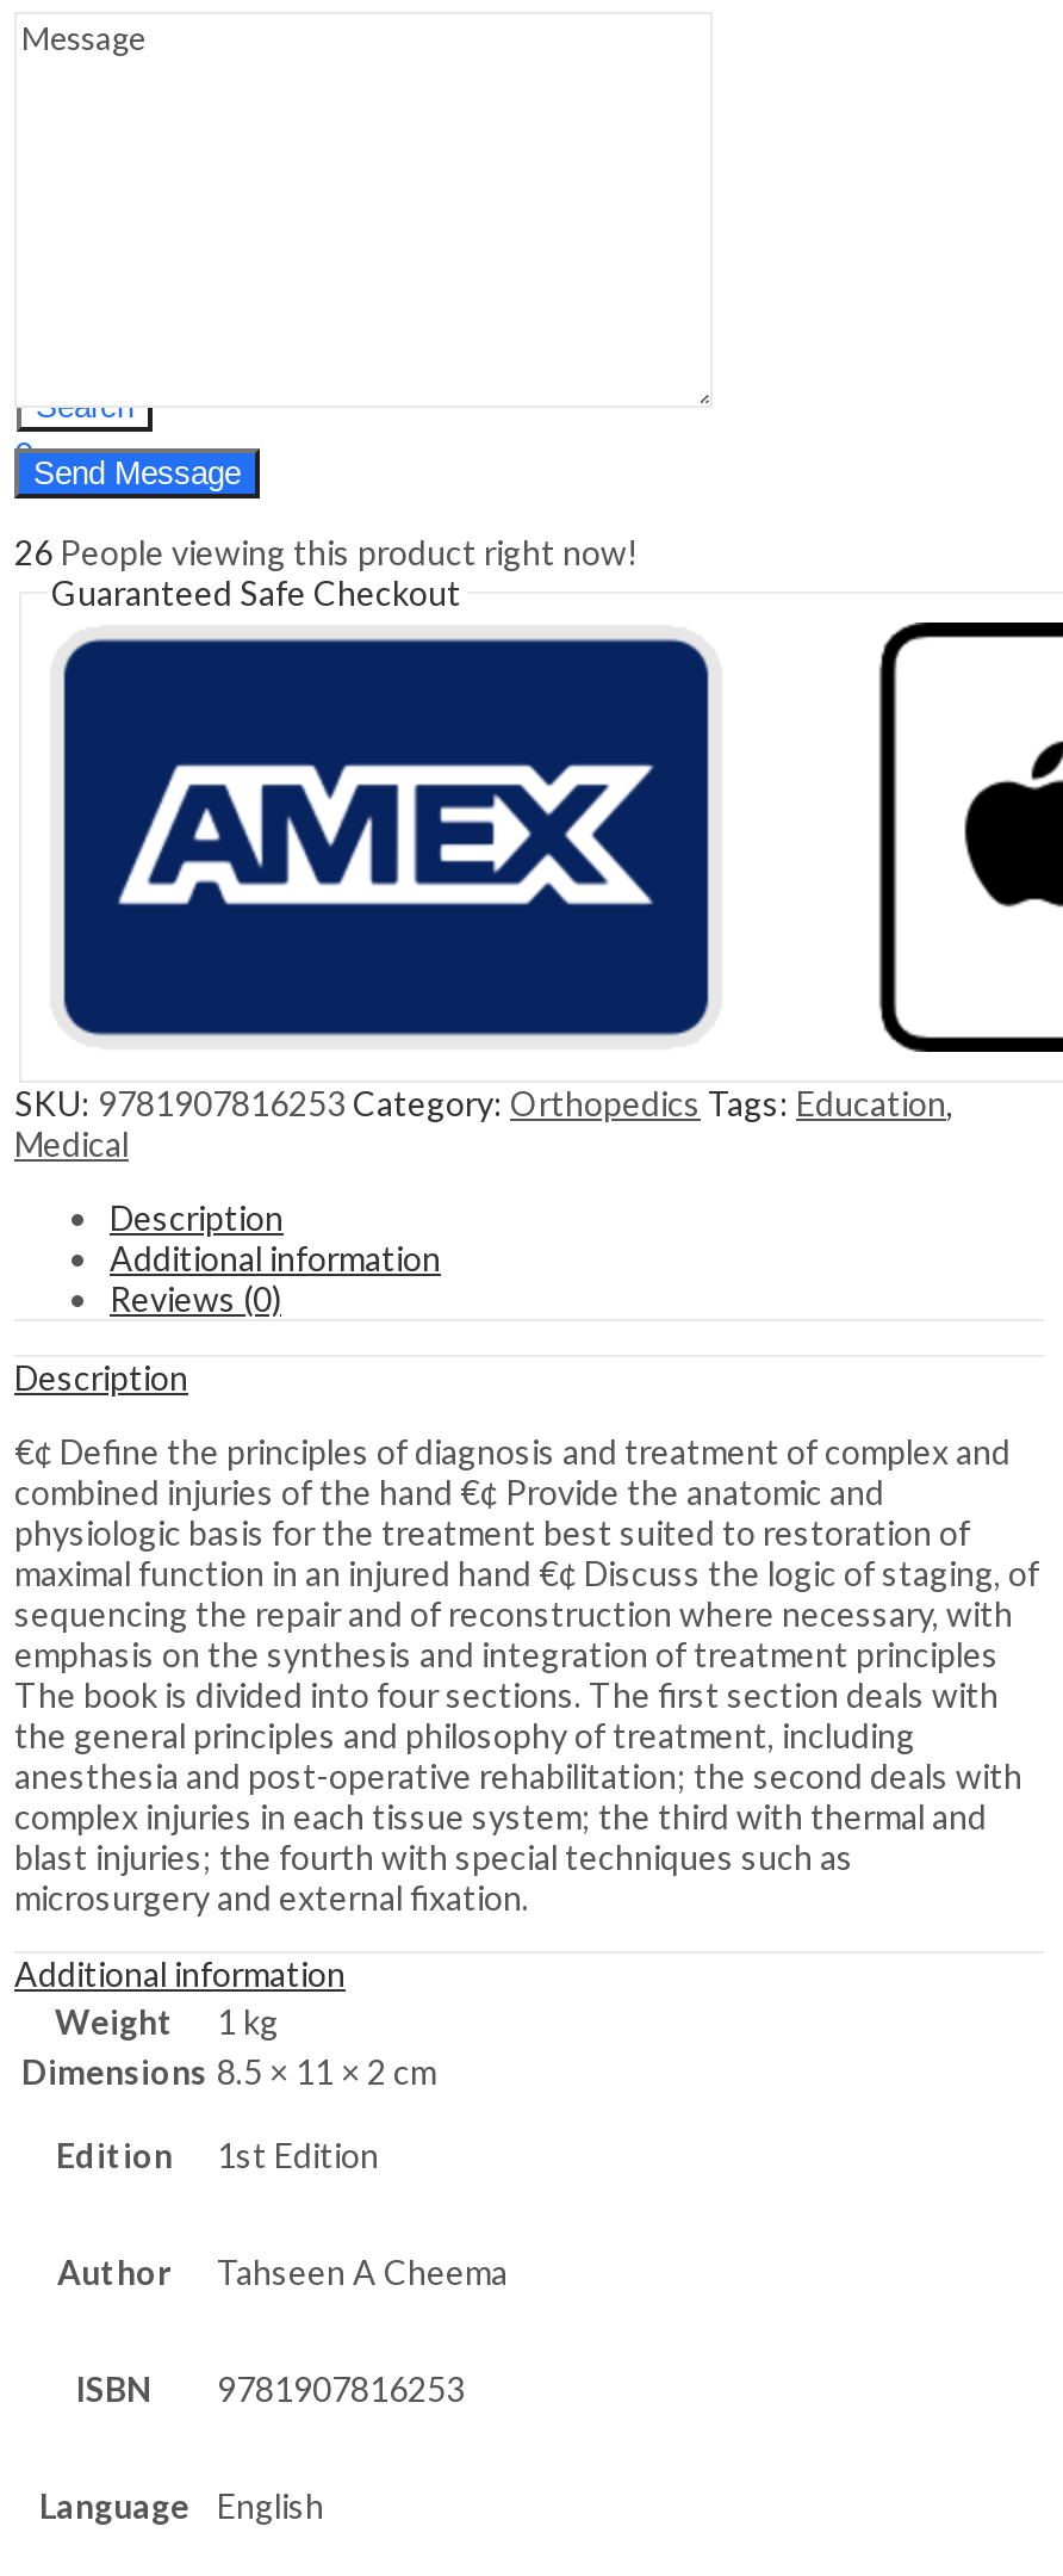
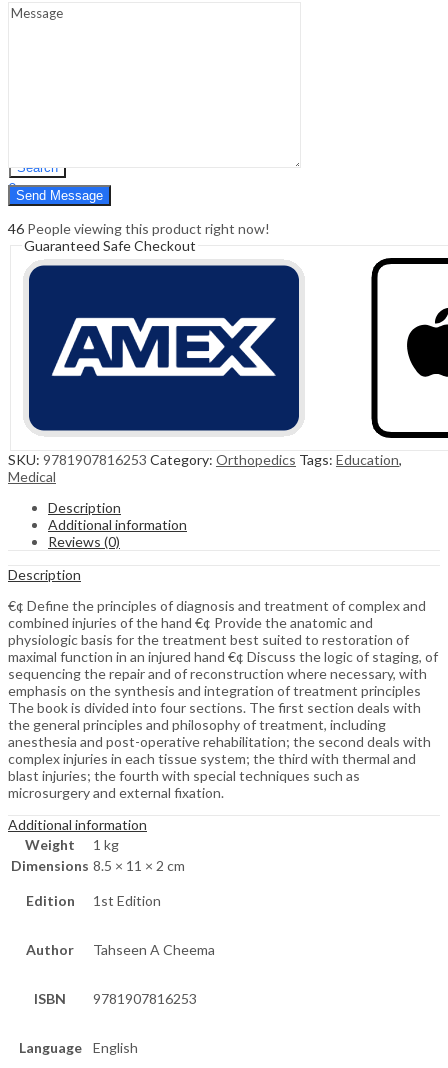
- 26 People viewing this product right now!
+ 46 People viewing this product right now!
